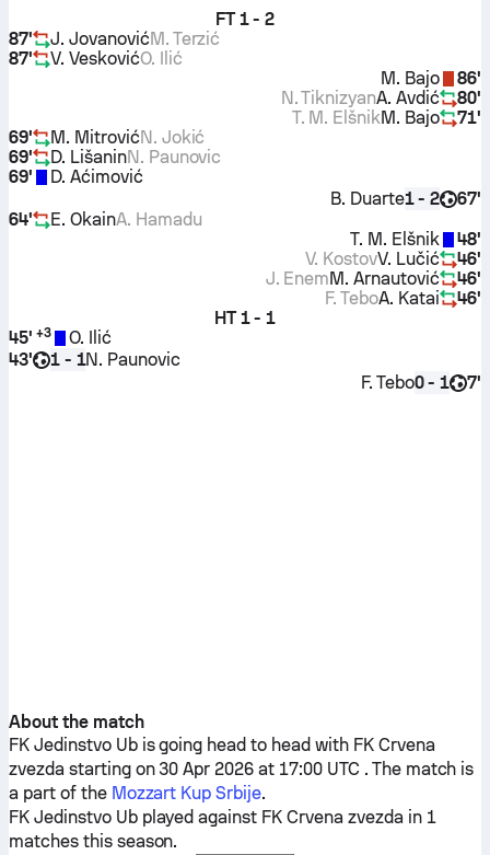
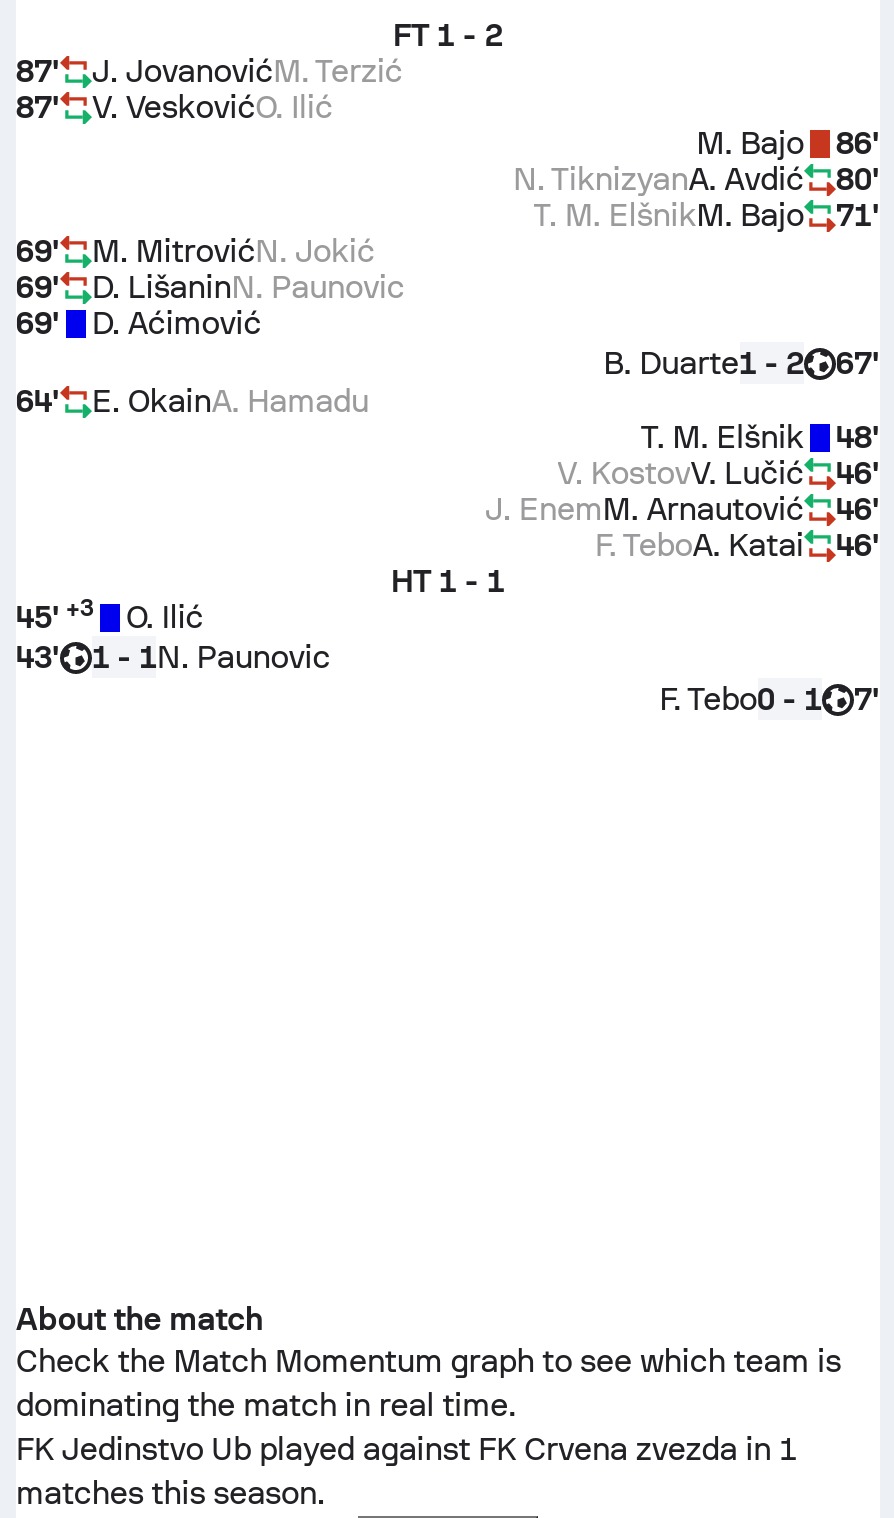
- FK Jedinstvo Ub is going head to head with FK Crvena
- zvezda starting on 30 Apr 2026 at 17:00 UTC . The match is
- a part of the Mozzart Kup Srbije.
+ Check the Match Momentum graph to see which team is
+ dominating the match in real time.
